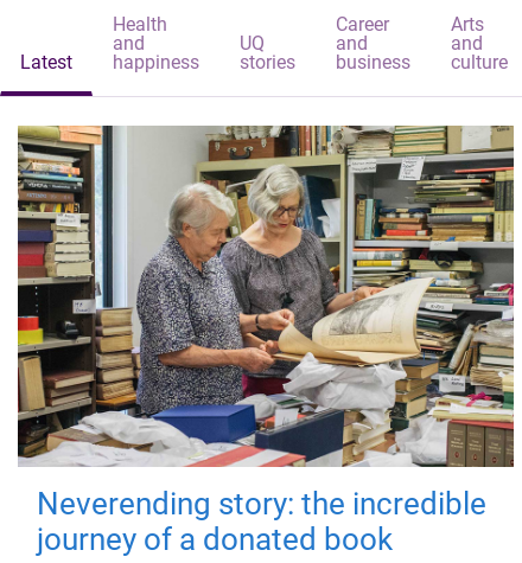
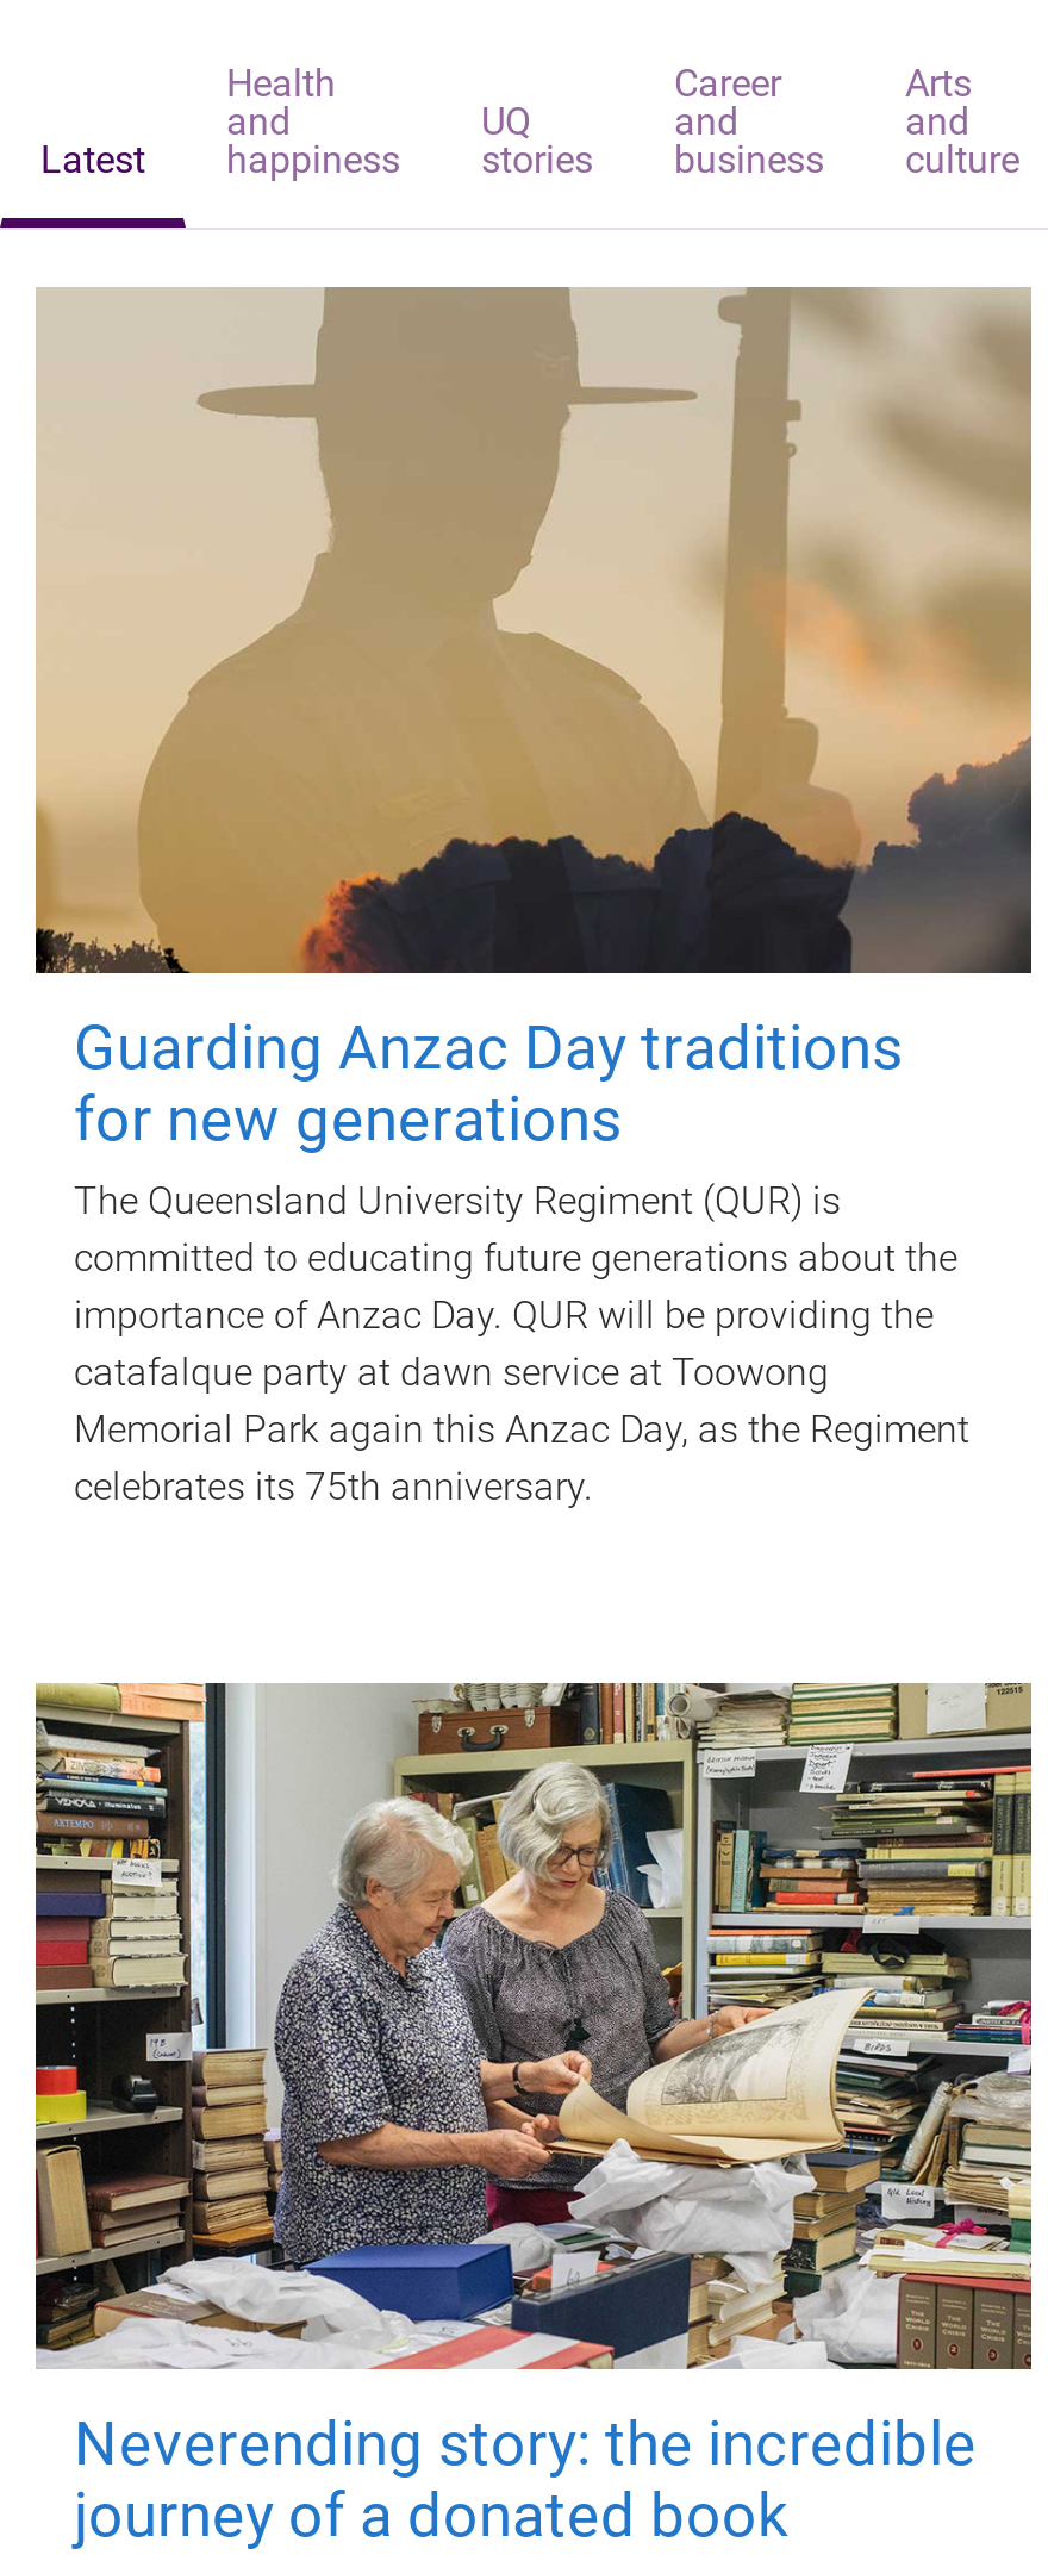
+ [image]
+ Guarding Anzac Day traditions
+ for new generations
+ The Queensland University Regiment (QUR) is
+ committed to educating future generations about the
+ importance of Anzac Day. QUR will be providing the
+ catafalque party at dawn service at Toowong
+ Memorial Park again this Anzac Day, as the Regiment
+ celebrates its 75th anniversary.
